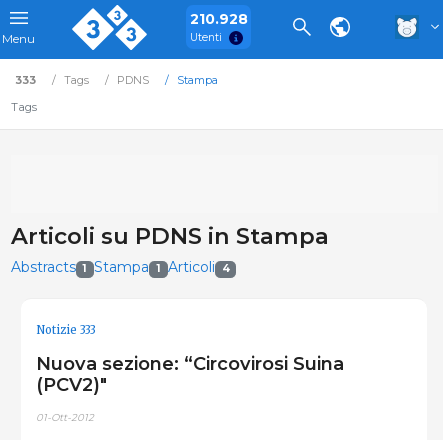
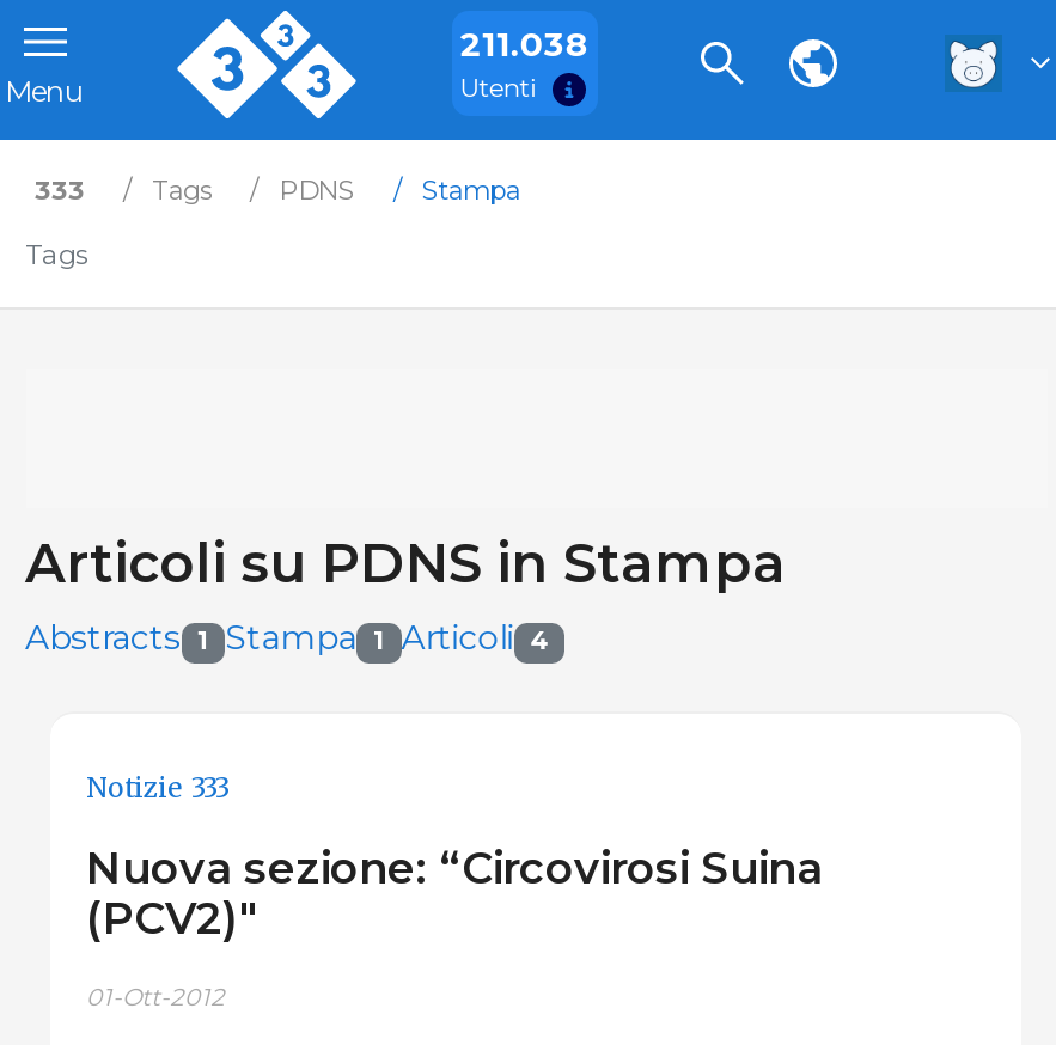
- 210.928
+ 211.038
